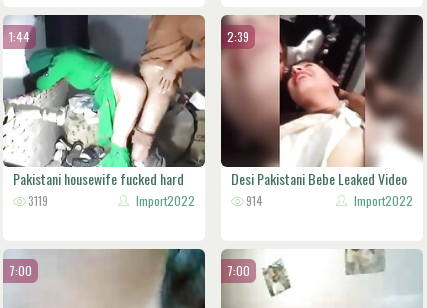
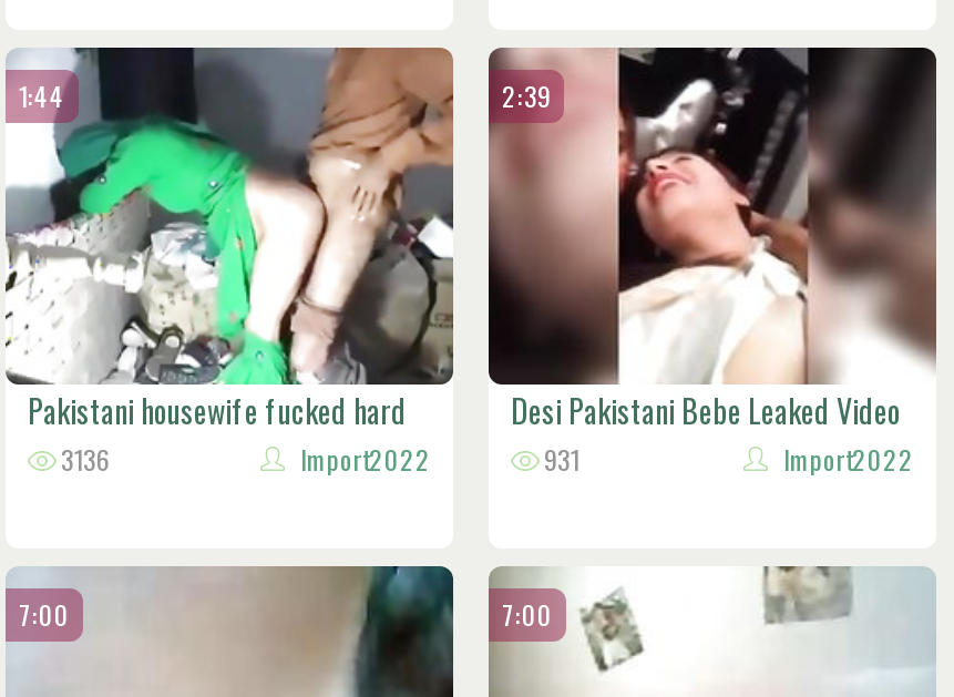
- 3119
+ 3136

- 914
+ 931
